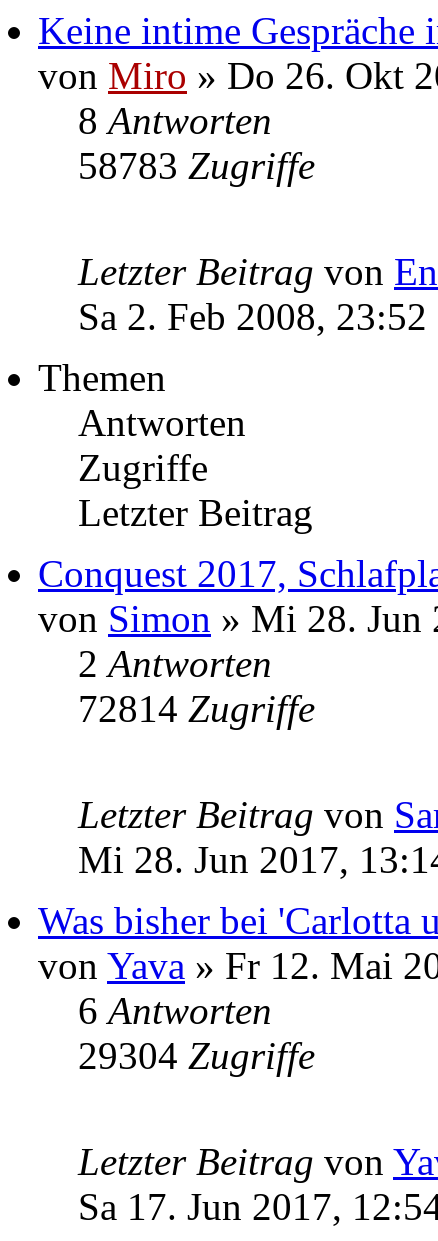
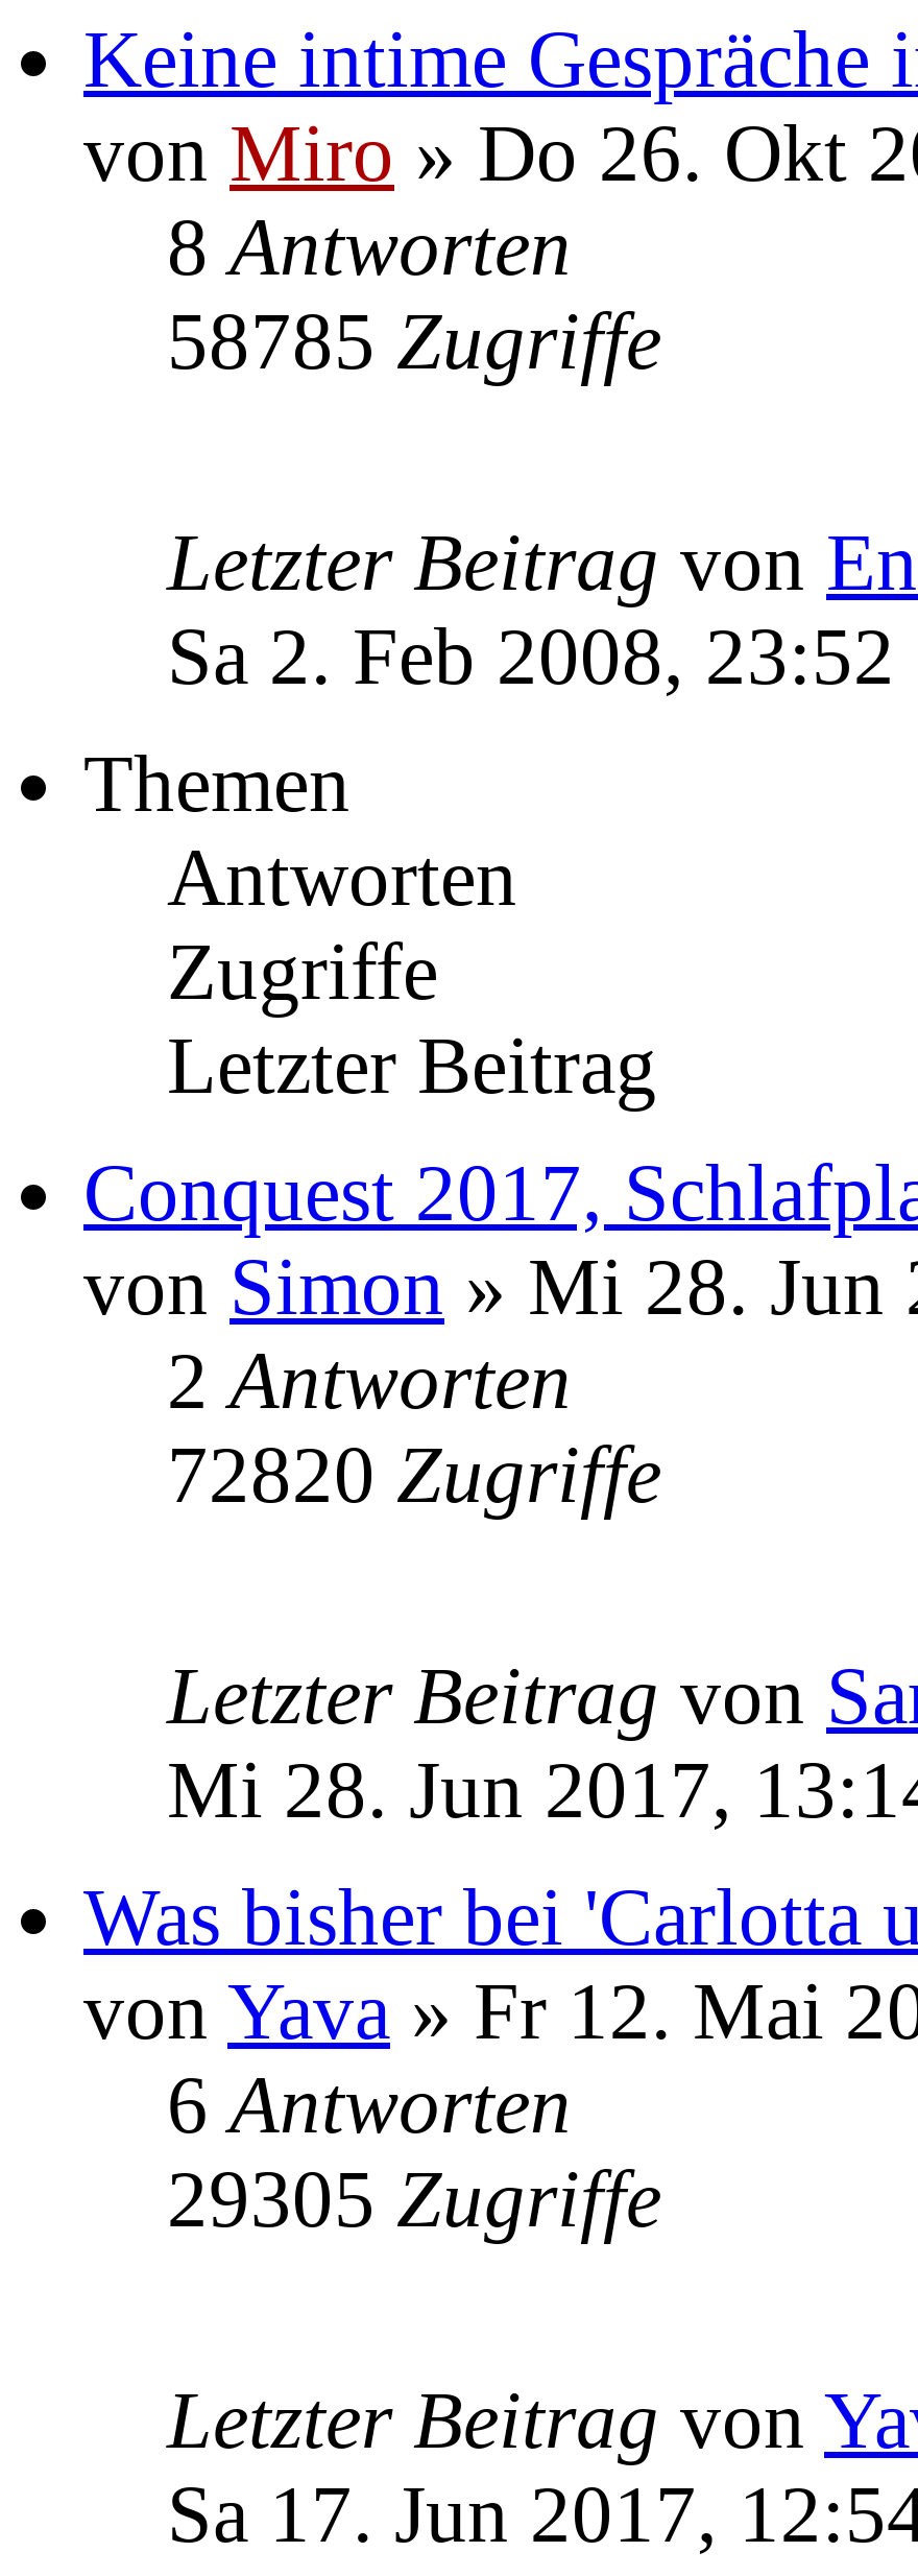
- 58783 Zugriffe
+ 58785 Zugriffe

- 72814 Zugriffe
+ 72820 Zugriffe

- 29304 Zugriffe
+ 29305 Zugriffe
